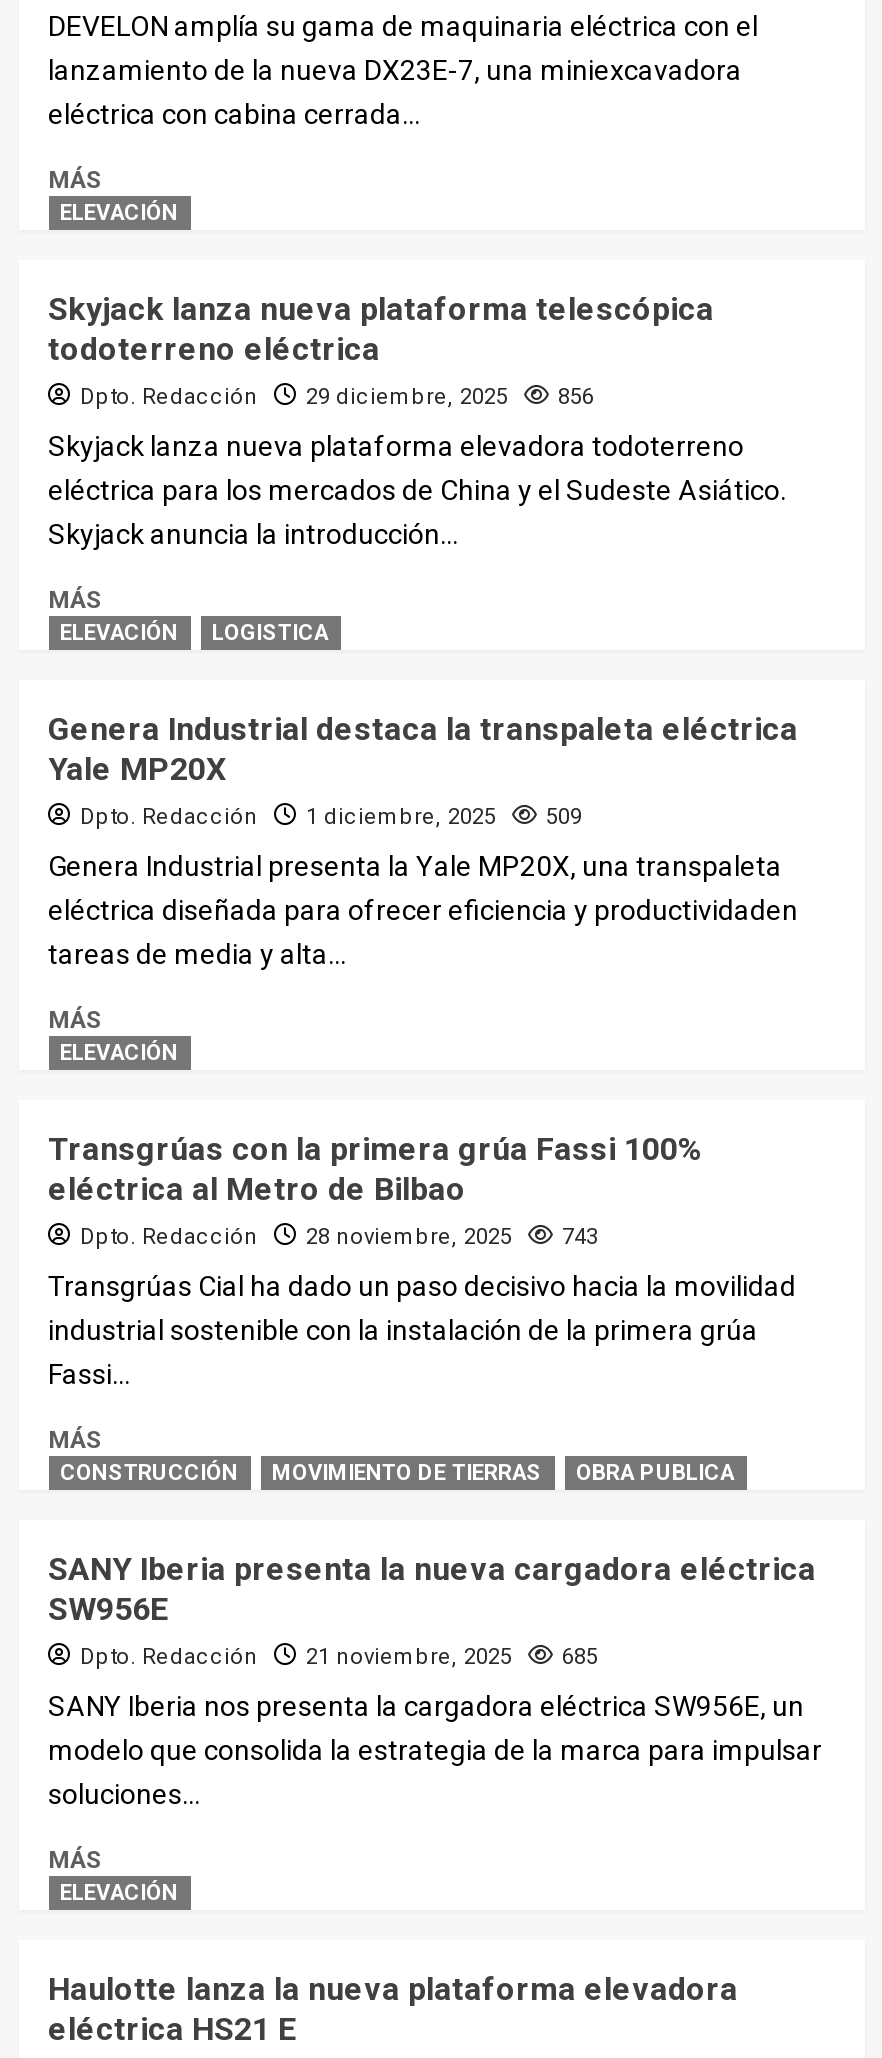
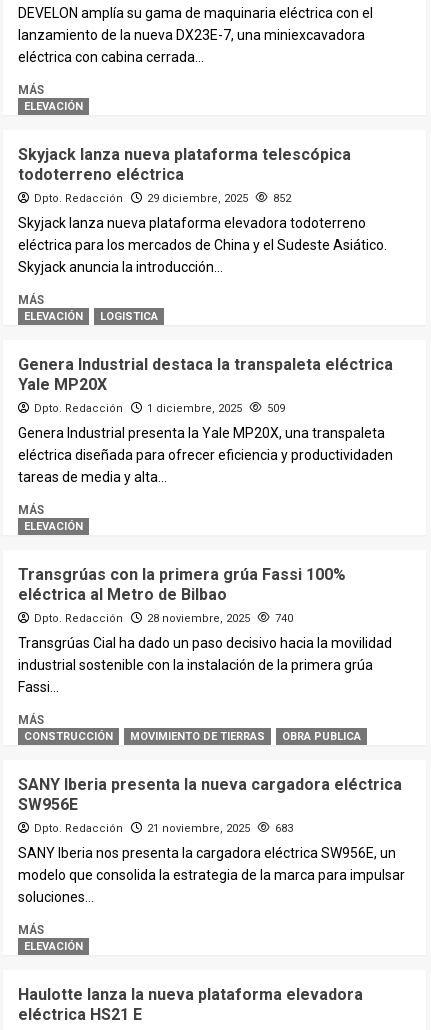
- Dpto. Redacción 29 diciembre, 2025 856
+ Dpto. Redacción 29 diciembre, 2025 852

- Dpto. Redacción 28 noviembre, 2025 743
+ Dpto. Redacción 28 noviembre, 2025 740

- Dpto. Redacción 21 noviembre, 2025 685
+ Dpto. Redacción 21 noviembre, 2025 683
